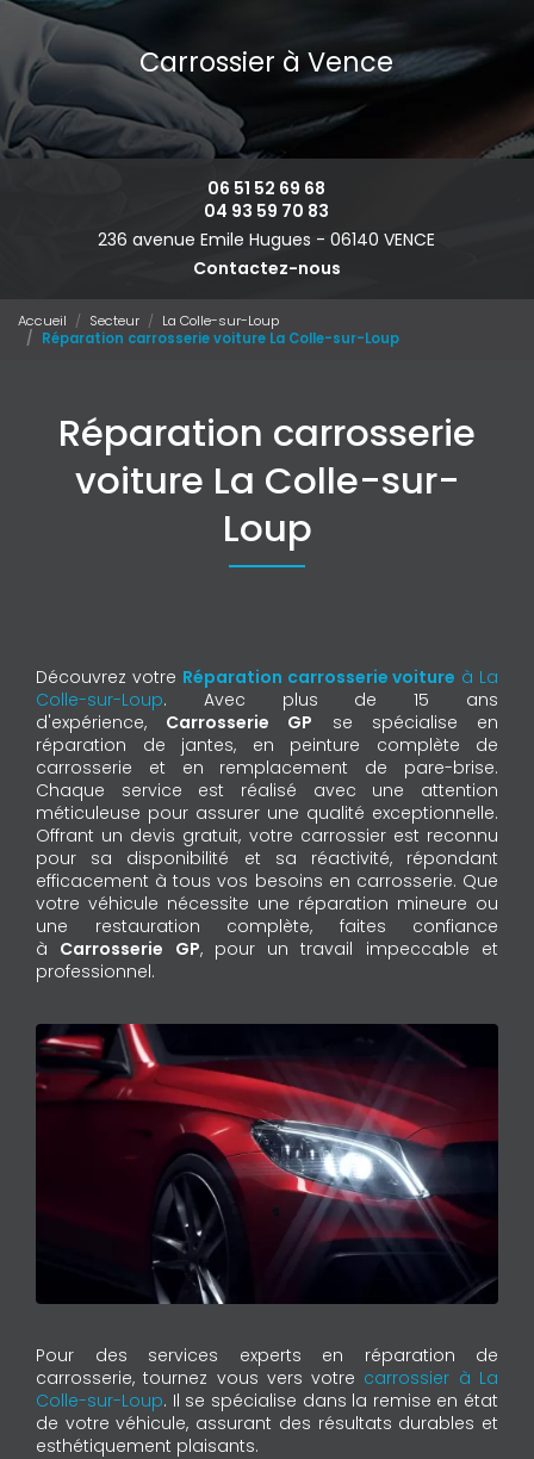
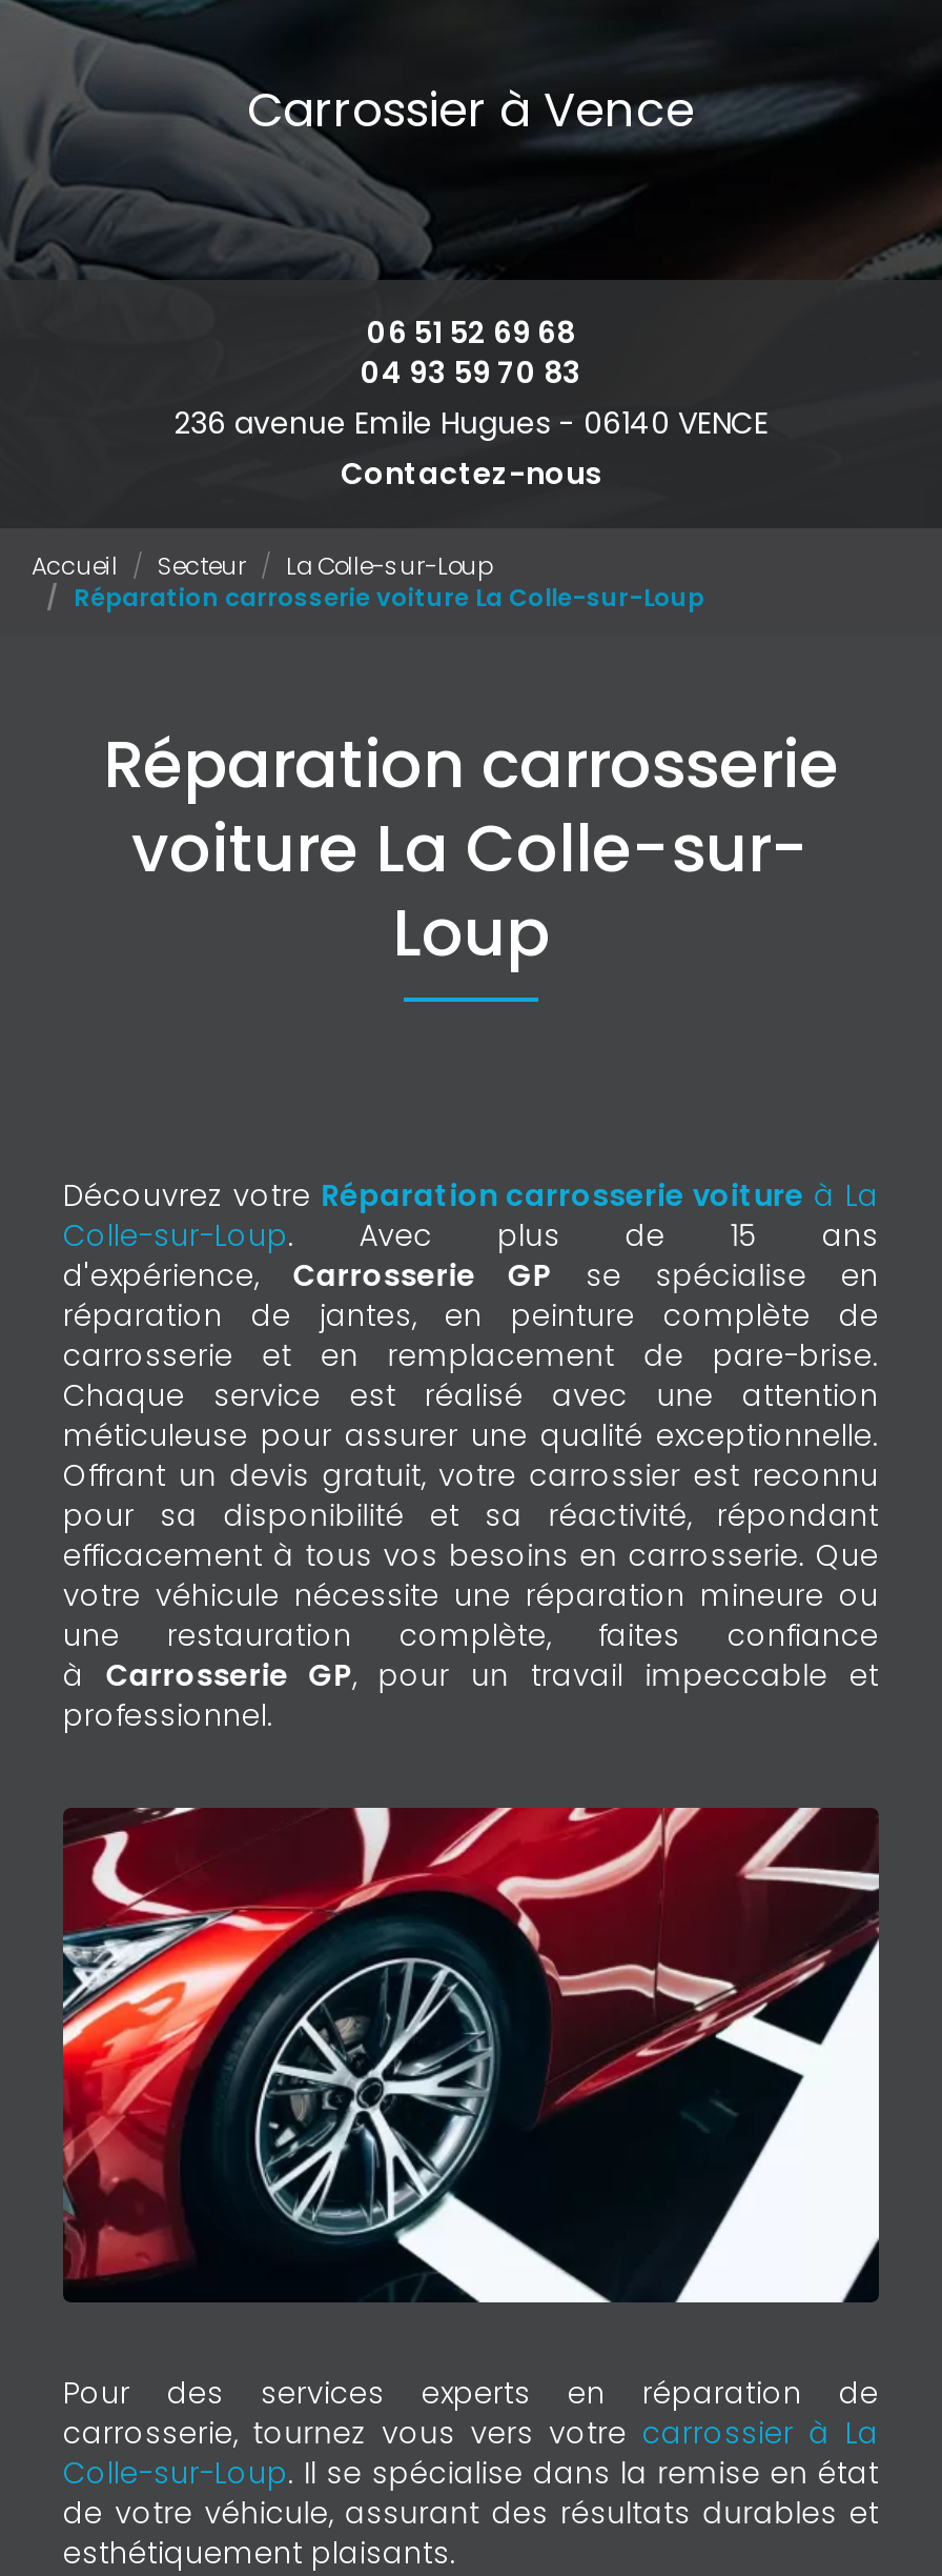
- [image]
+ [image]
